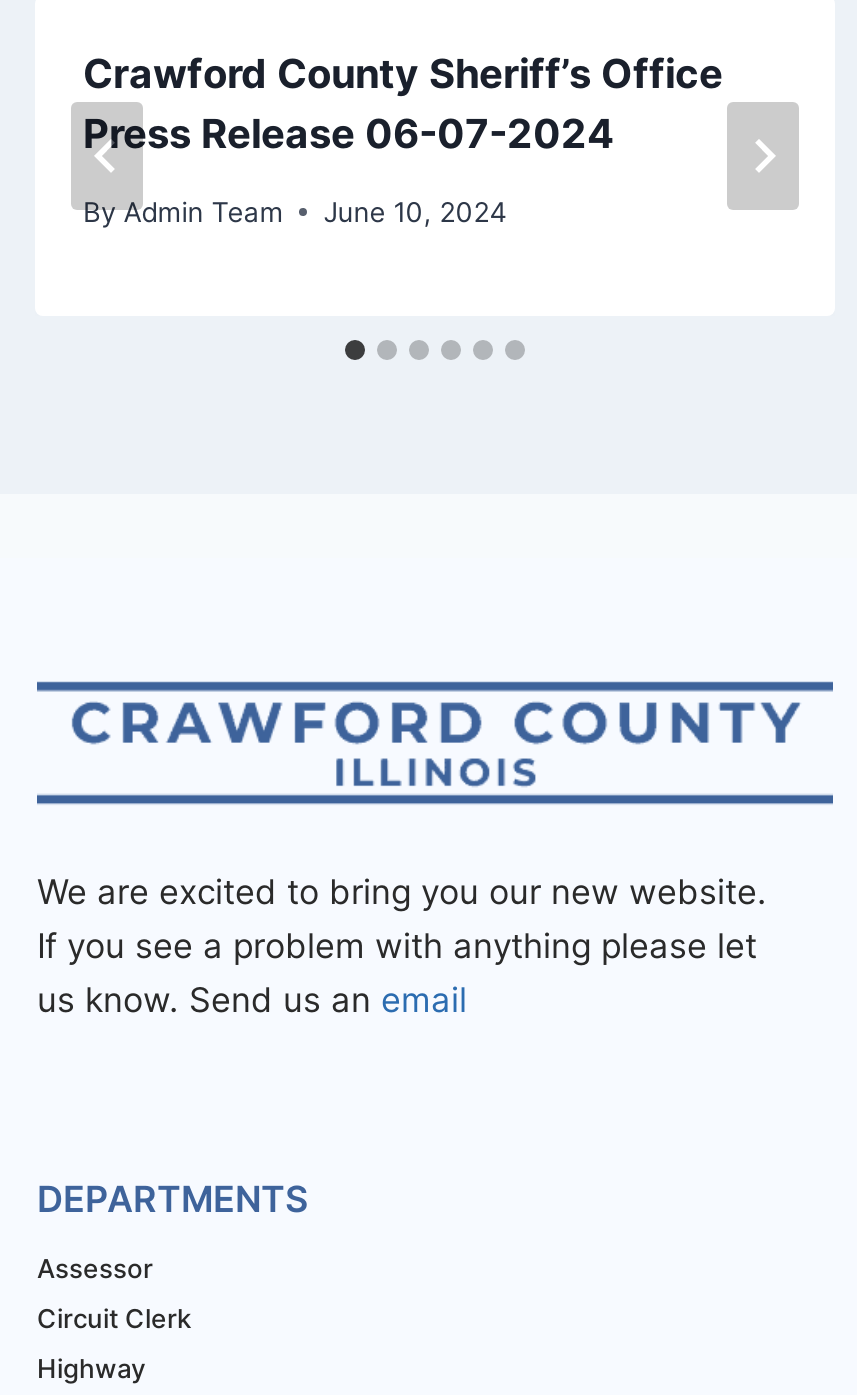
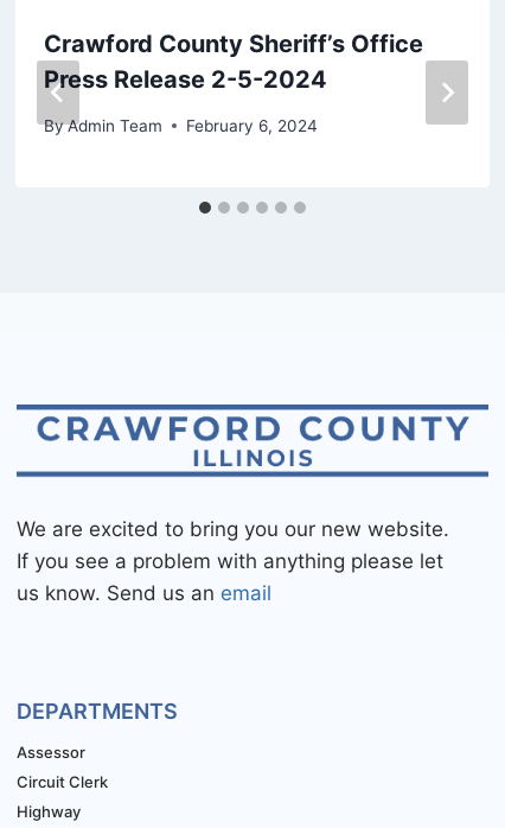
- Press Release 06-07-2024
+ Press Release 2-5-2024

- By Admin Team June 10, 2024
+ By Admin Team February 6, 2024
